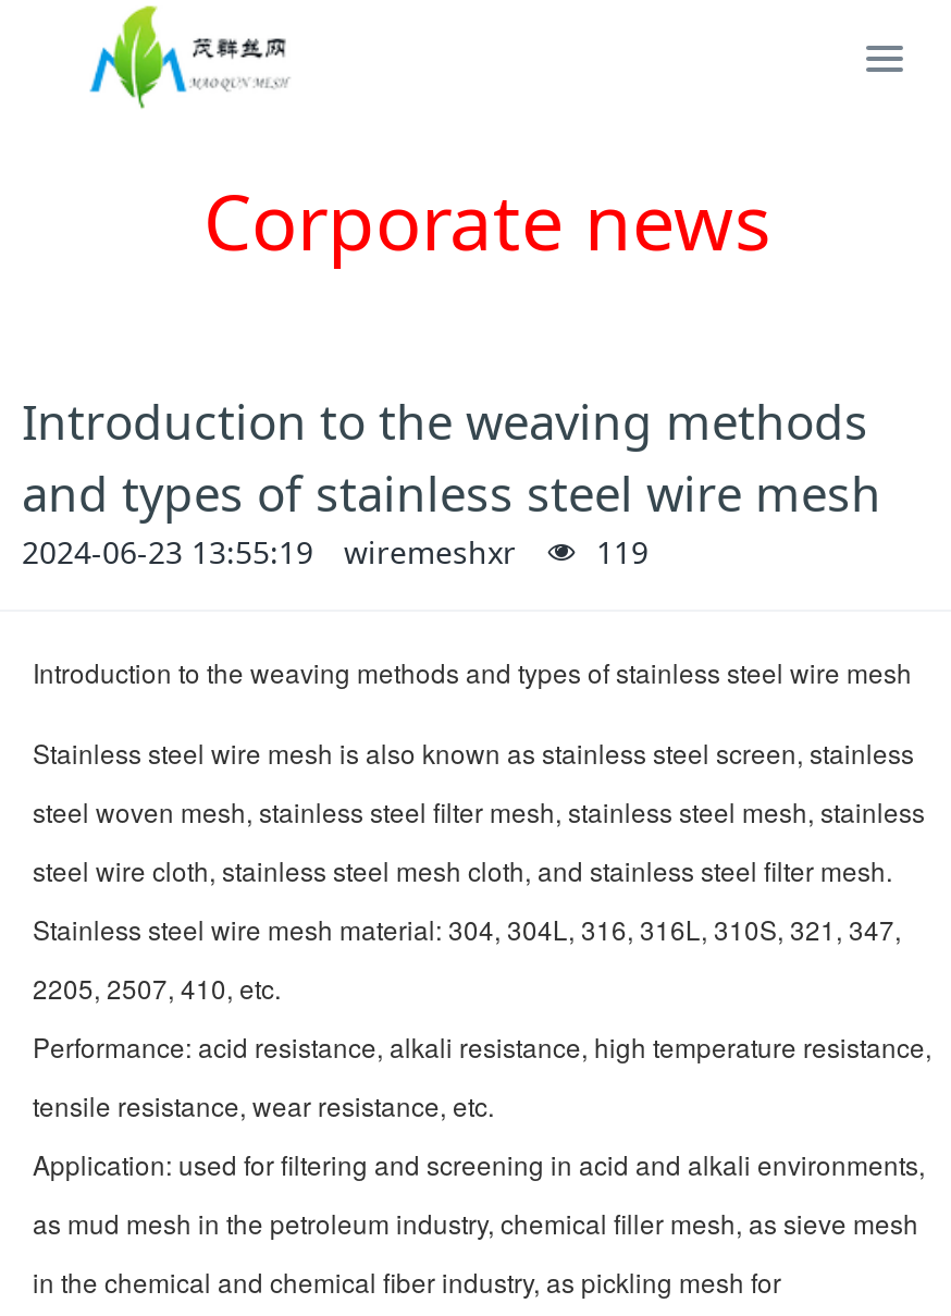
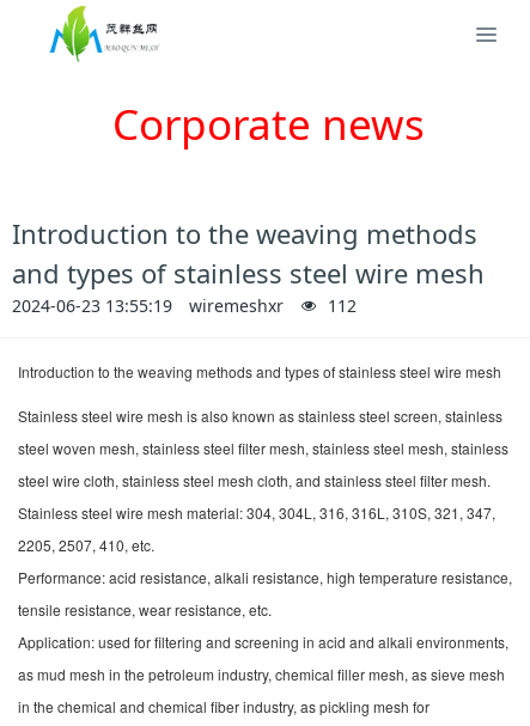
- 2024-06-23 13:55:19 wiremeshxr 119
+ 2024-06-23 13:55:19 wiremeshxr 112
